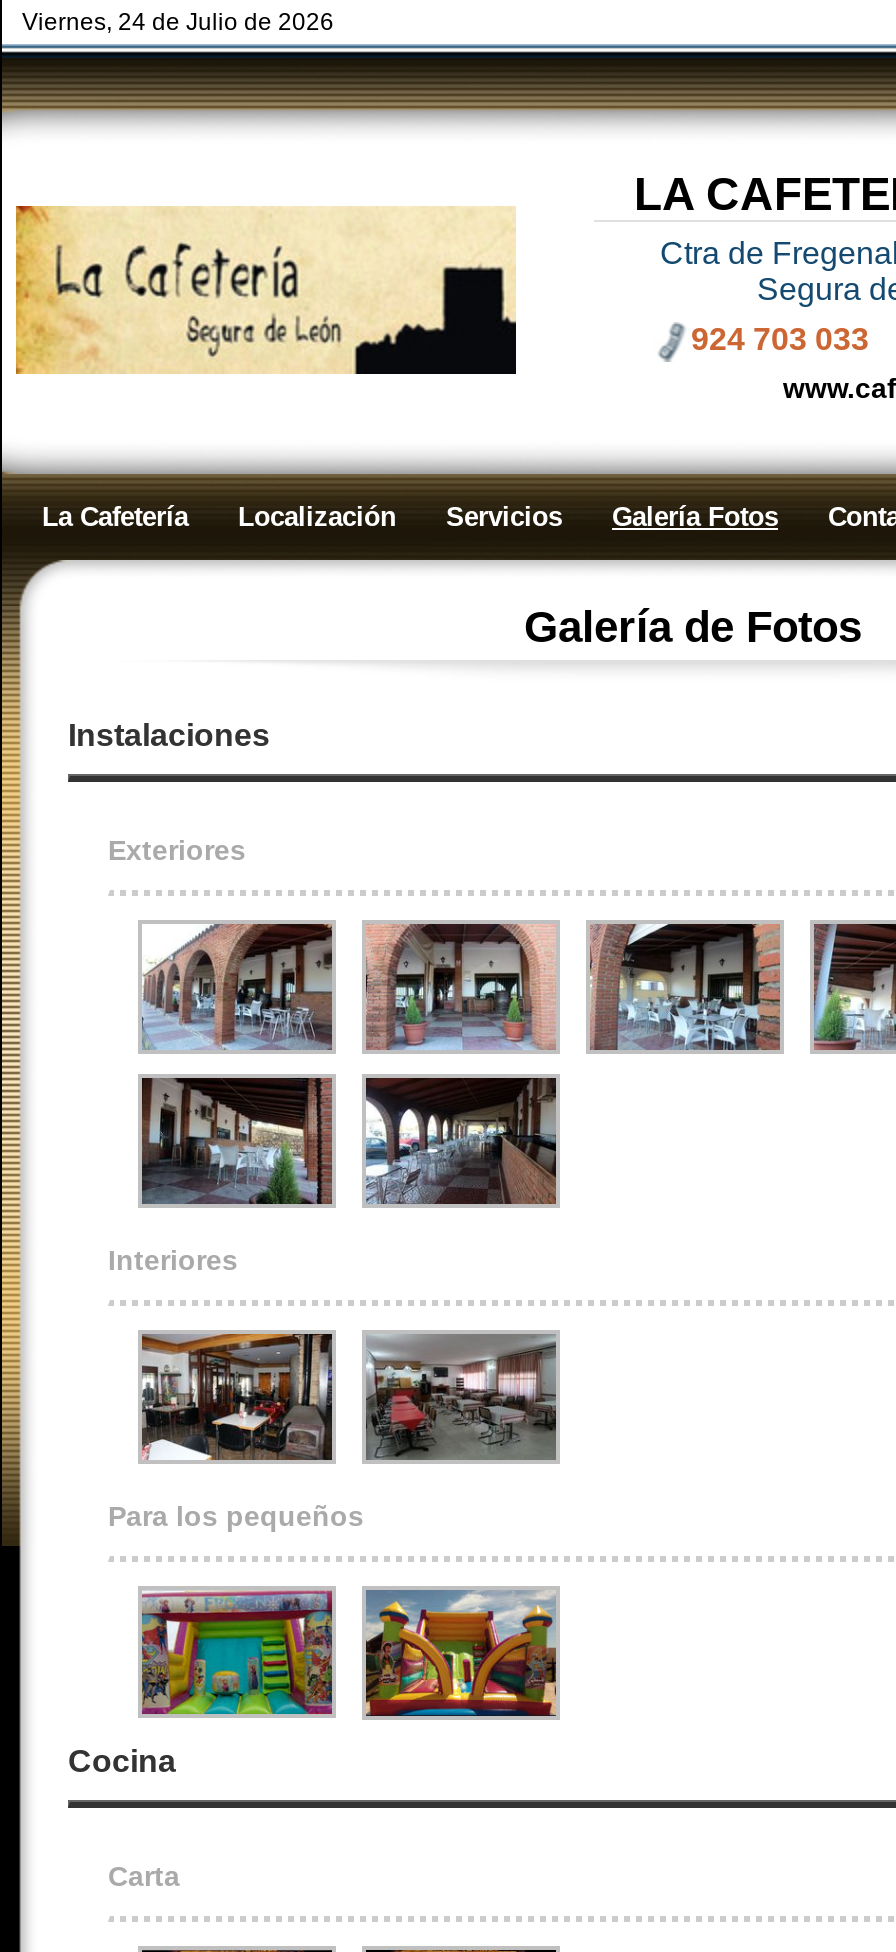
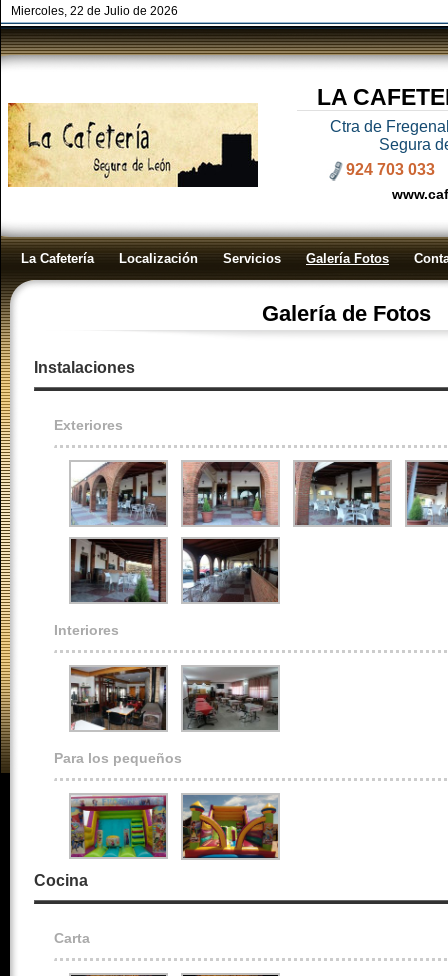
- Viernes, 24 de Julio de 2026
+ Miercoles, 22 de Julio de 2026
